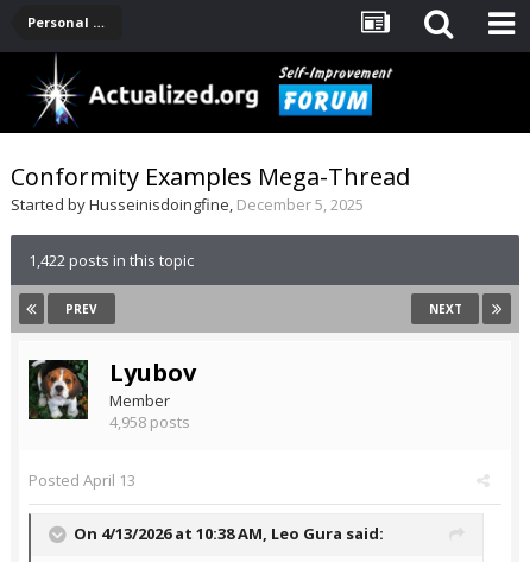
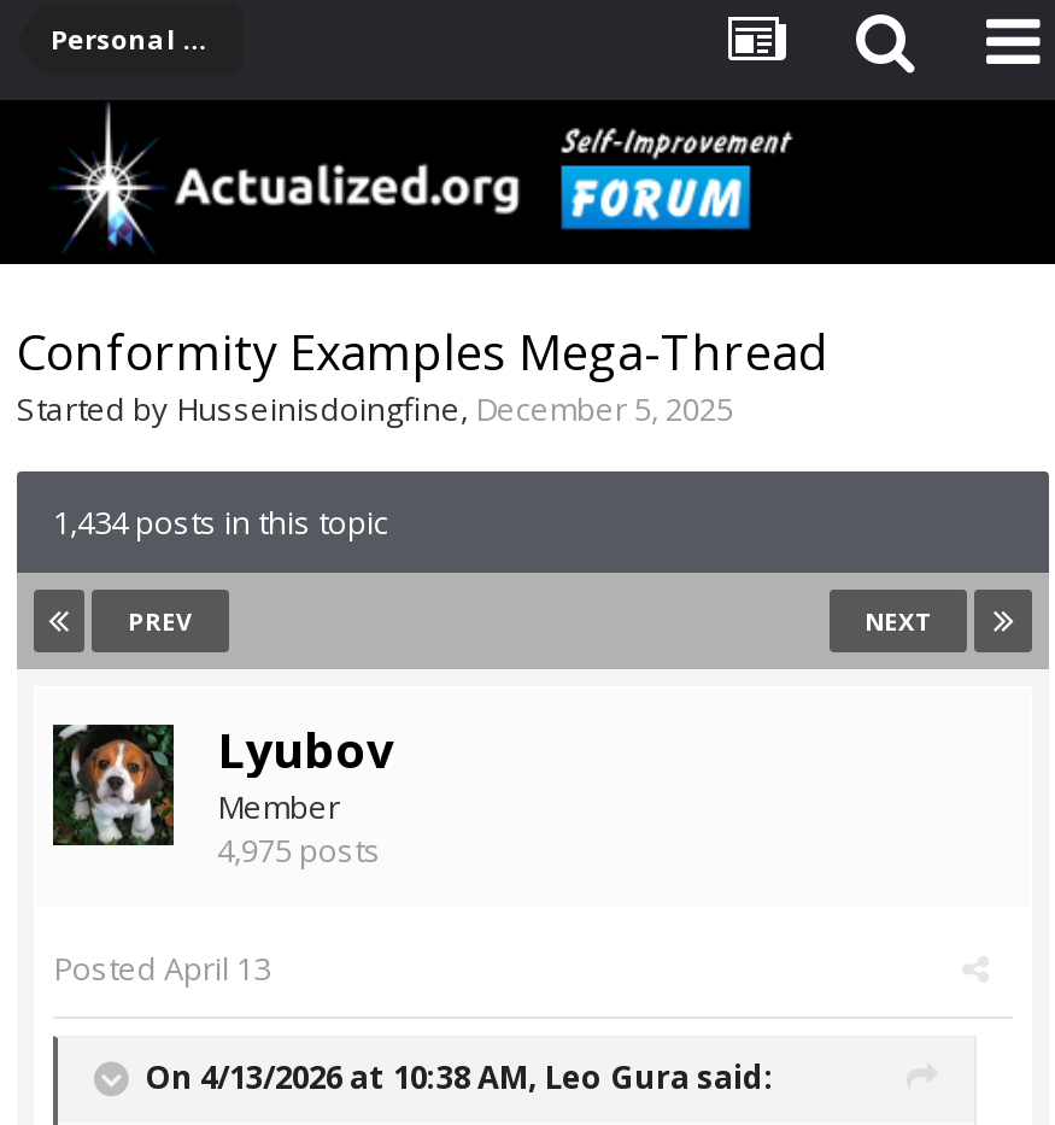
- 1,422 posts in this topic
+ 1,434 posts in this topic

- 4,958 posts
+ 4,975 posts
